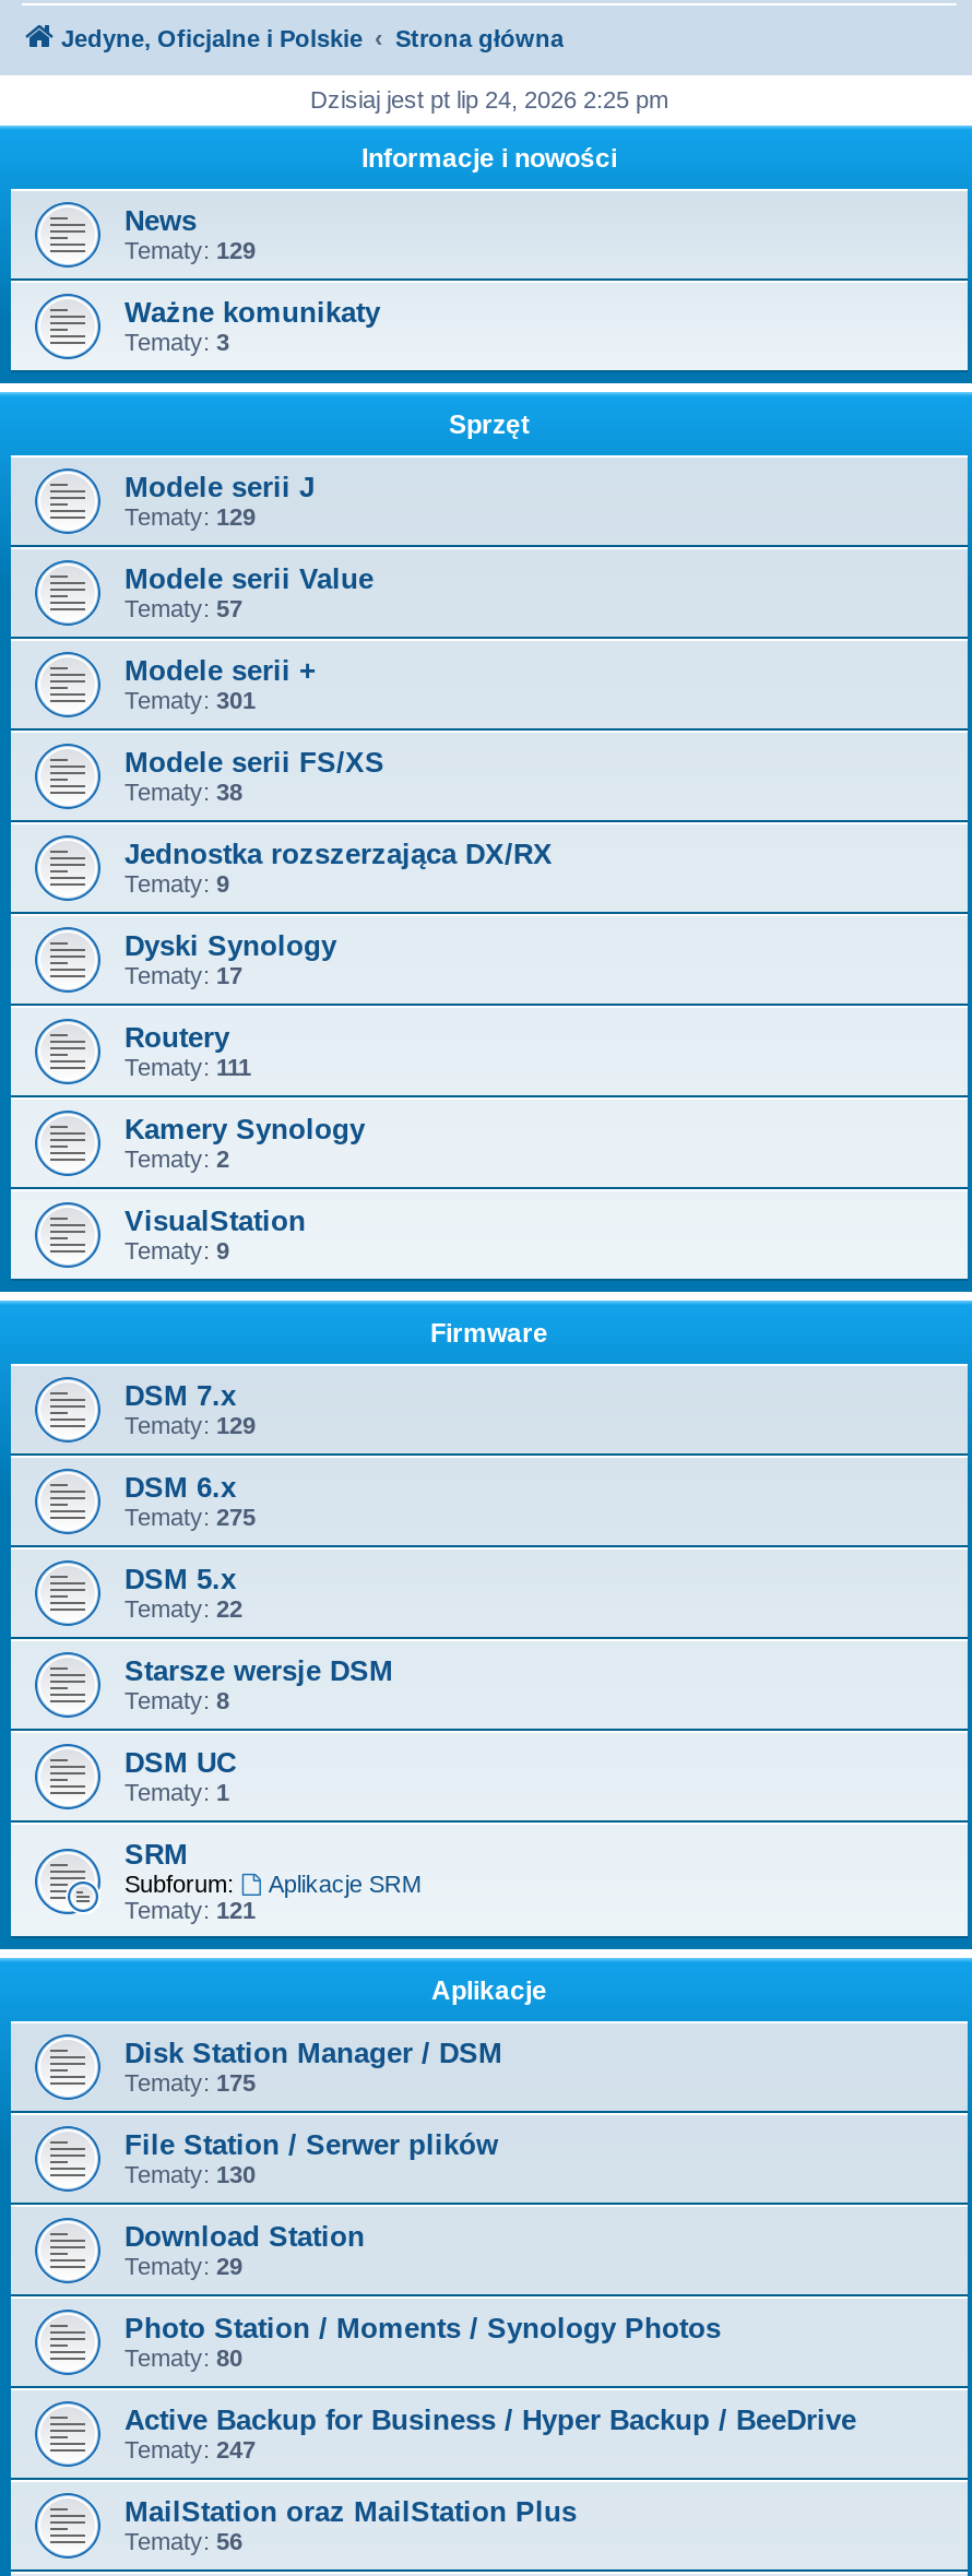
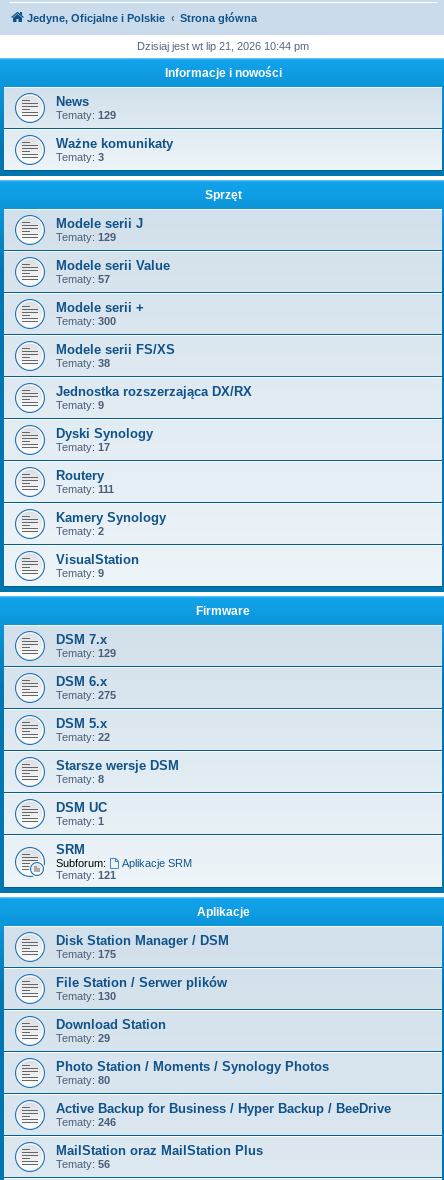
- Dzisiaj jest pt lip 24, 2026 2:25 pm
+ Dzisiaj jest wt lip 21, 2026 10:44 pm

- Tematy: 301
+ Tematy: 300

- Tematy: 247
+ Tematy: 246
